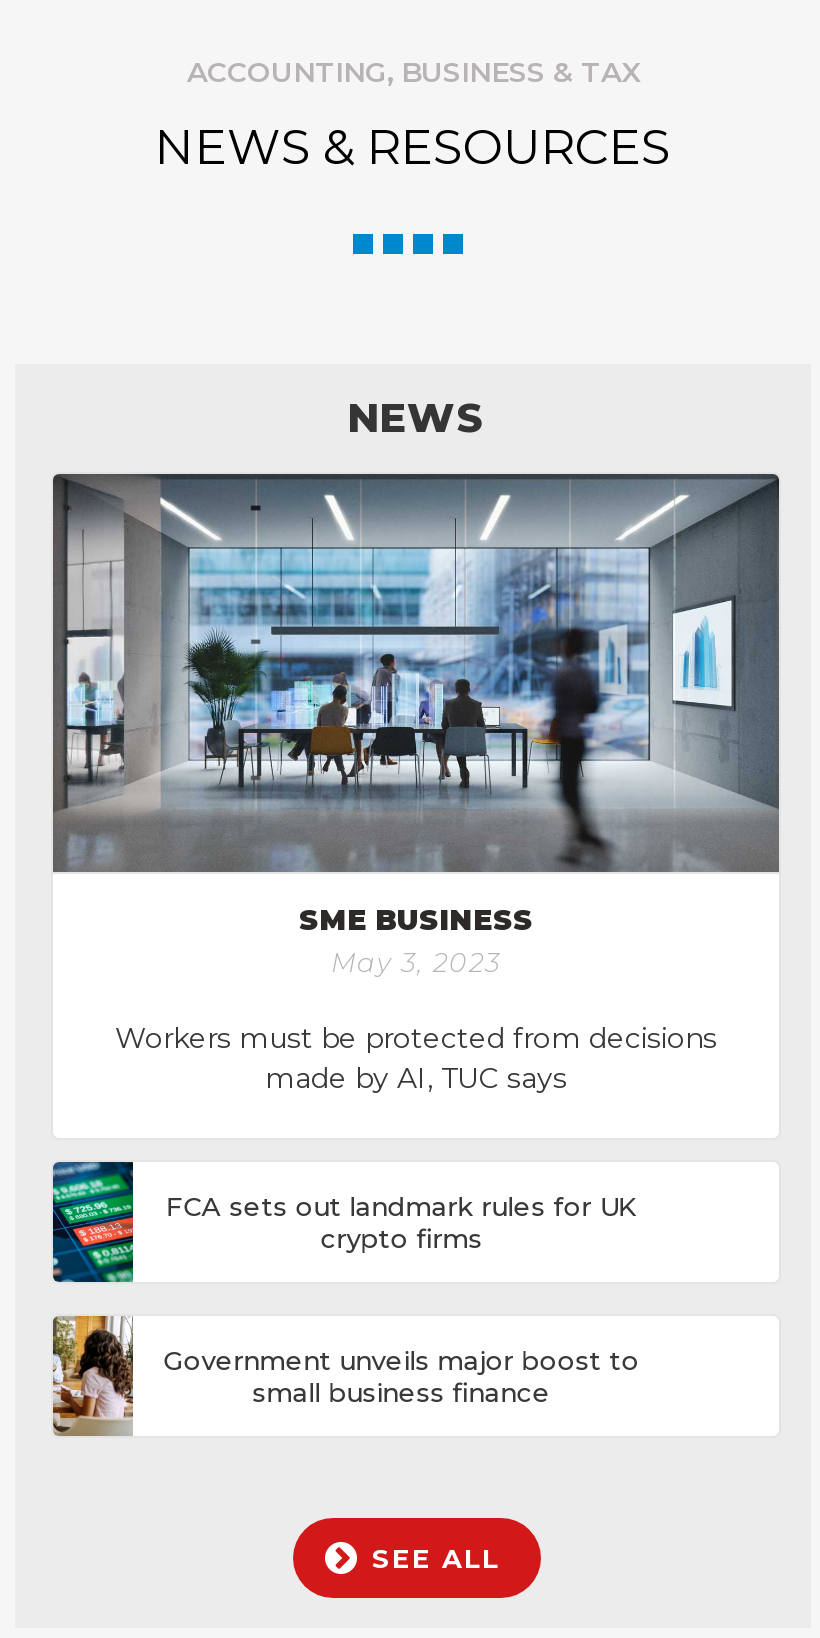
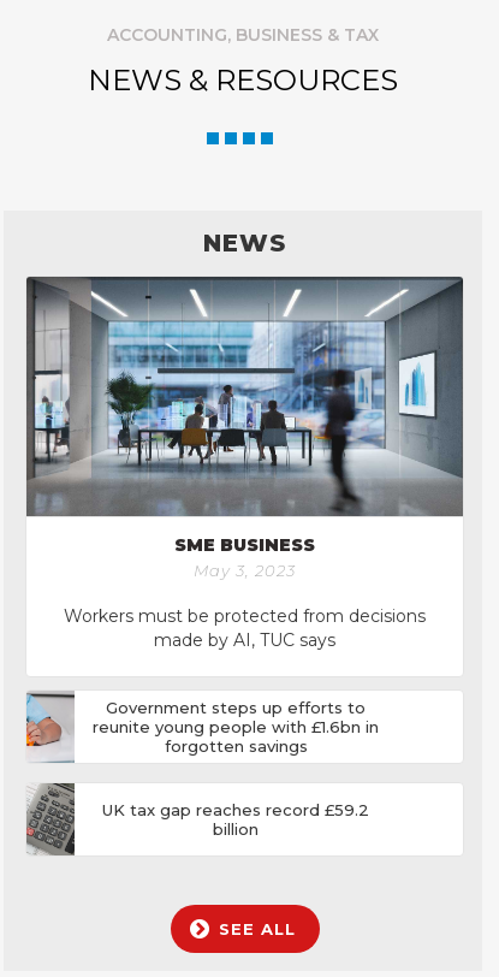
- [image]
- FCA sets out landmark rules for UK
- crypto firms
+ [image]
+ Government steps up efforts to
+ reunite young people with £1.6bn in
+ forgotten savings

- [image]
- Government unveils major boost to
- small business finance
+ [image]
+ UK tax gap reaches record £59.2
+ billion
